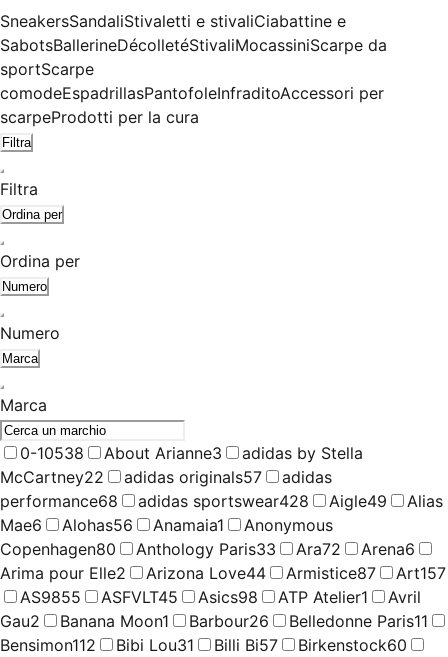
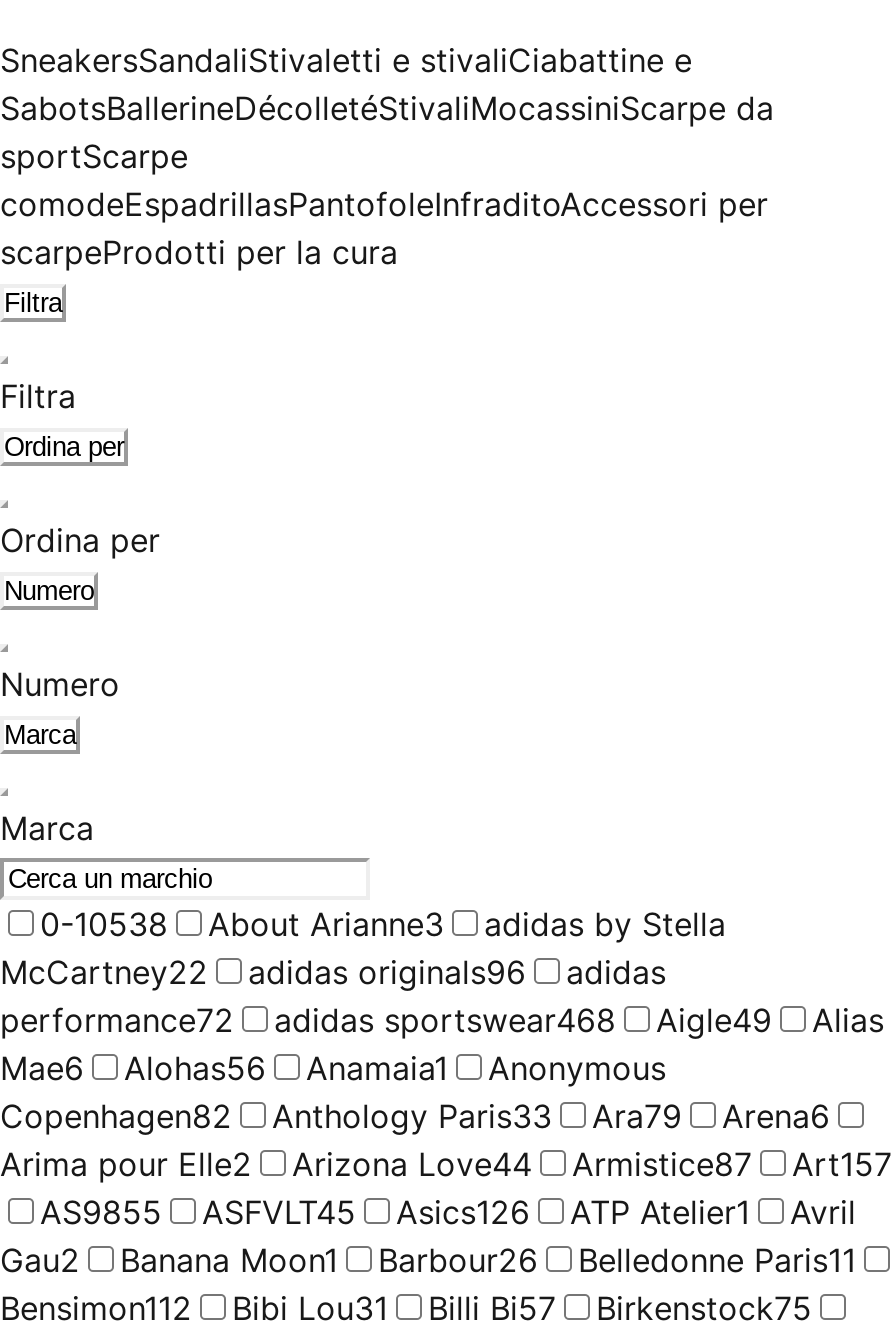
- adidas originals57
+ adidas originals96

- performance68
+ performance72

- adidas sportswear428
+ adidas sportswear468

- Copenhagen80
+ Copenhagen82

- Ara72
+ Ara79

- AS9855 ASFVLT45 Asics98 ATP Atelier1 Avril
+ AS9855 ASFVLT45 Asics126 ATP Atelier1 Avril

- Bensimon112 Bibi Lou31 Billi Bi57 Birkenstock60
+ Bensimon112 Bibi Lou31 Billi Bi57 Birkenstock75
